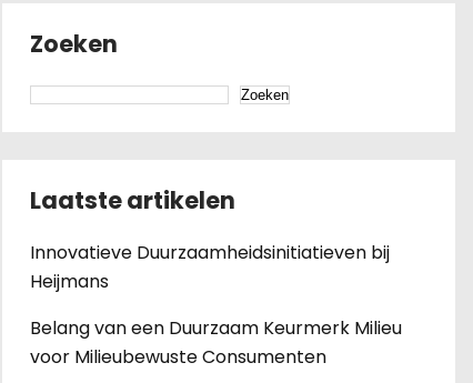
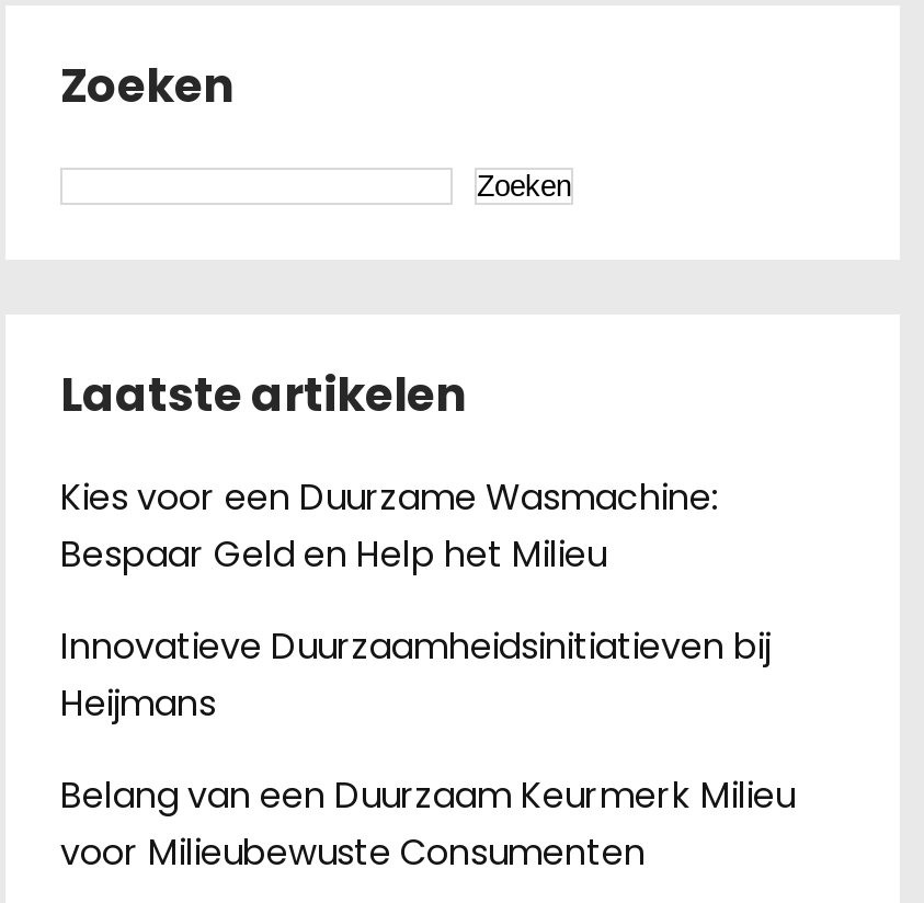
+ Kies voor een Duurzame Wasmachine:
+ Bespaar Geld en Help het Milieu
